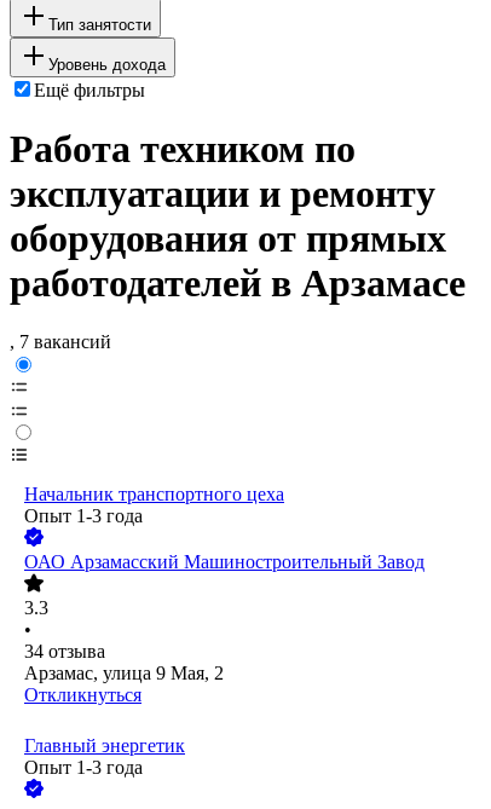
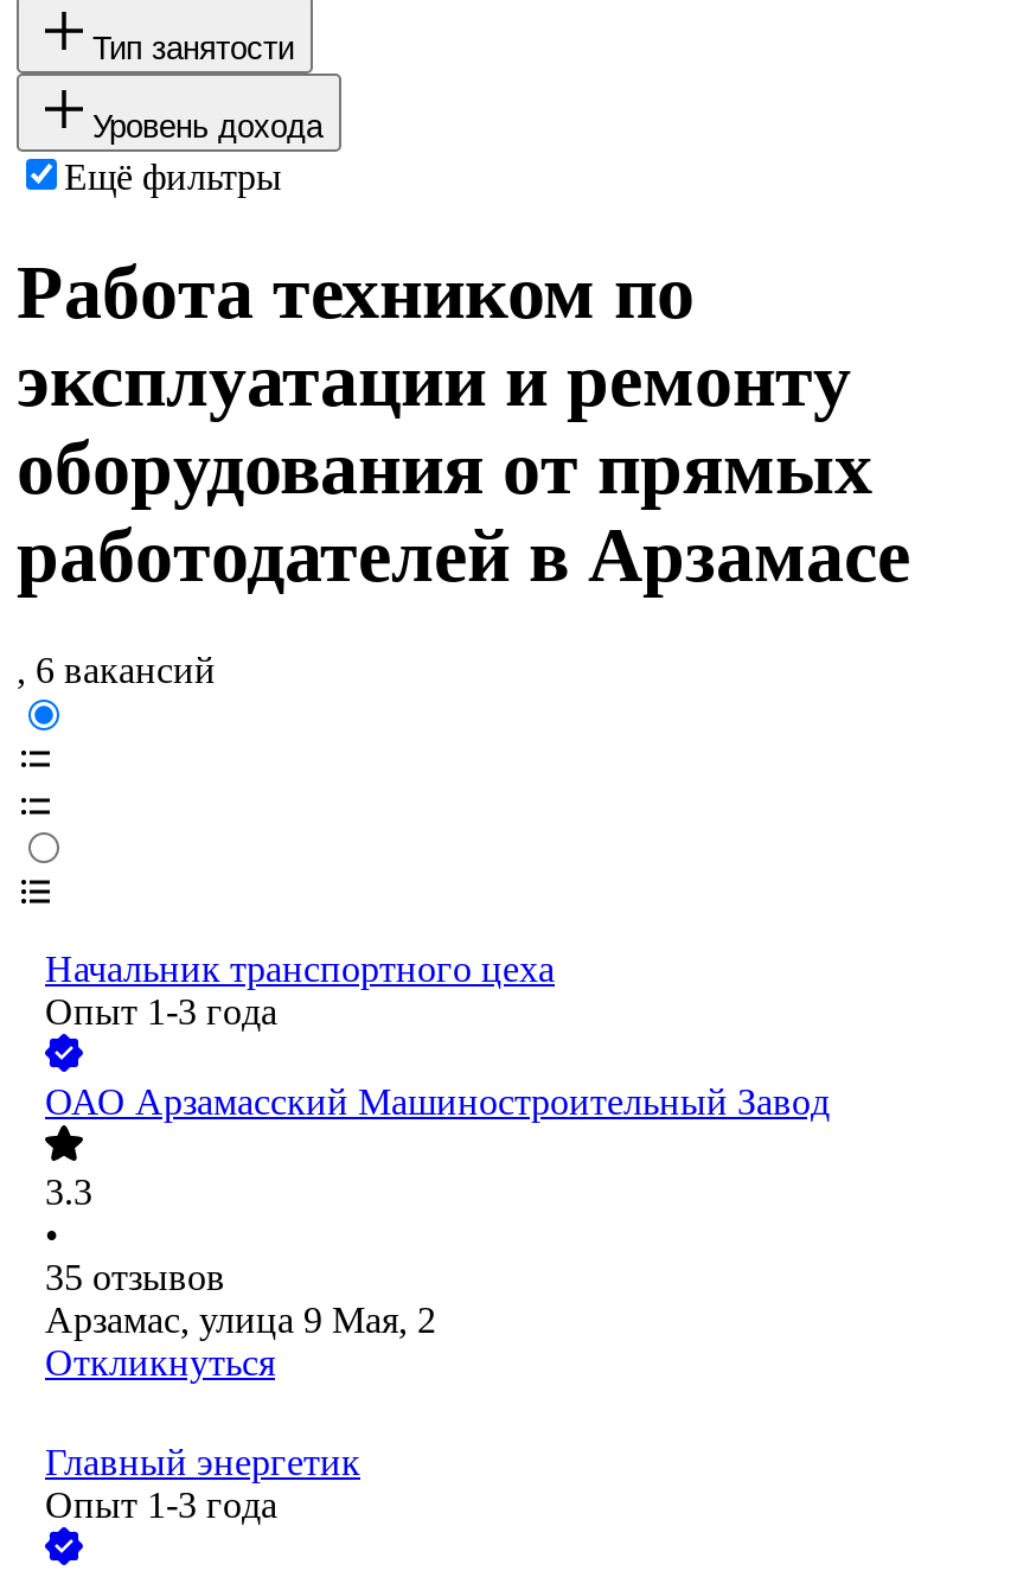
- , 7 вакансий
+ , 6 вакансий

- 34 отзыва
+ 35 отзывов
